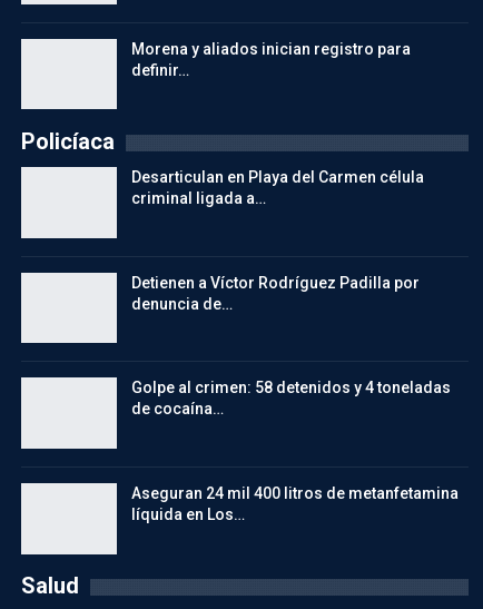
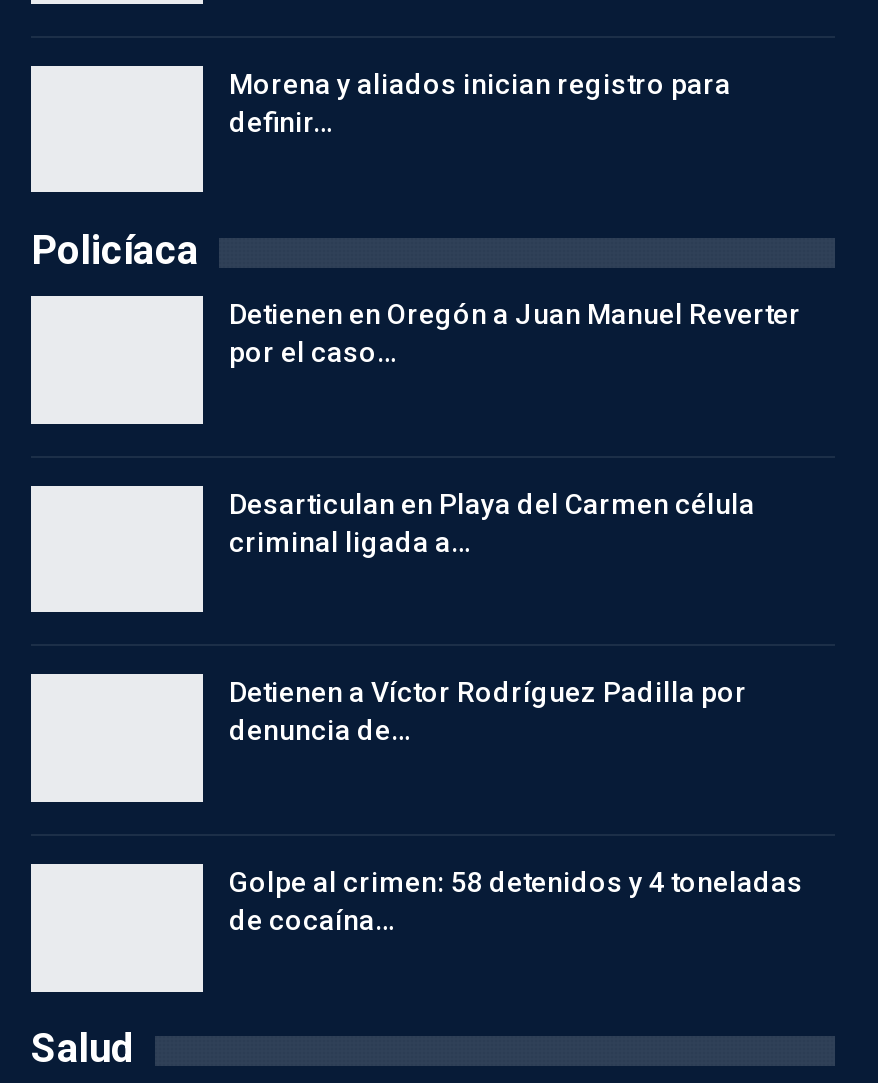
+ Detienen en Oregón a Juan Manuel Reverter
+ por el caso…

moved down: Desarticulan en Playa del Carmen célula | criminal ligada a… | Detienen a Víctor Rodríguez Padilla por | denuncia de… | Golpe al crimen: 58 detenidos y 4 toneladas | de cocaína…

- Aseguran 24 mil 400 litros de metanfetamina
- líquida en Los…
